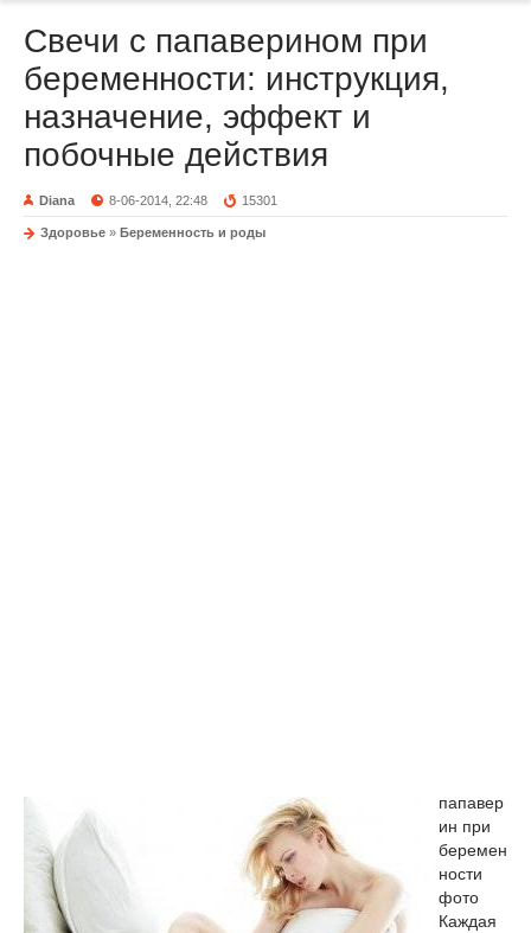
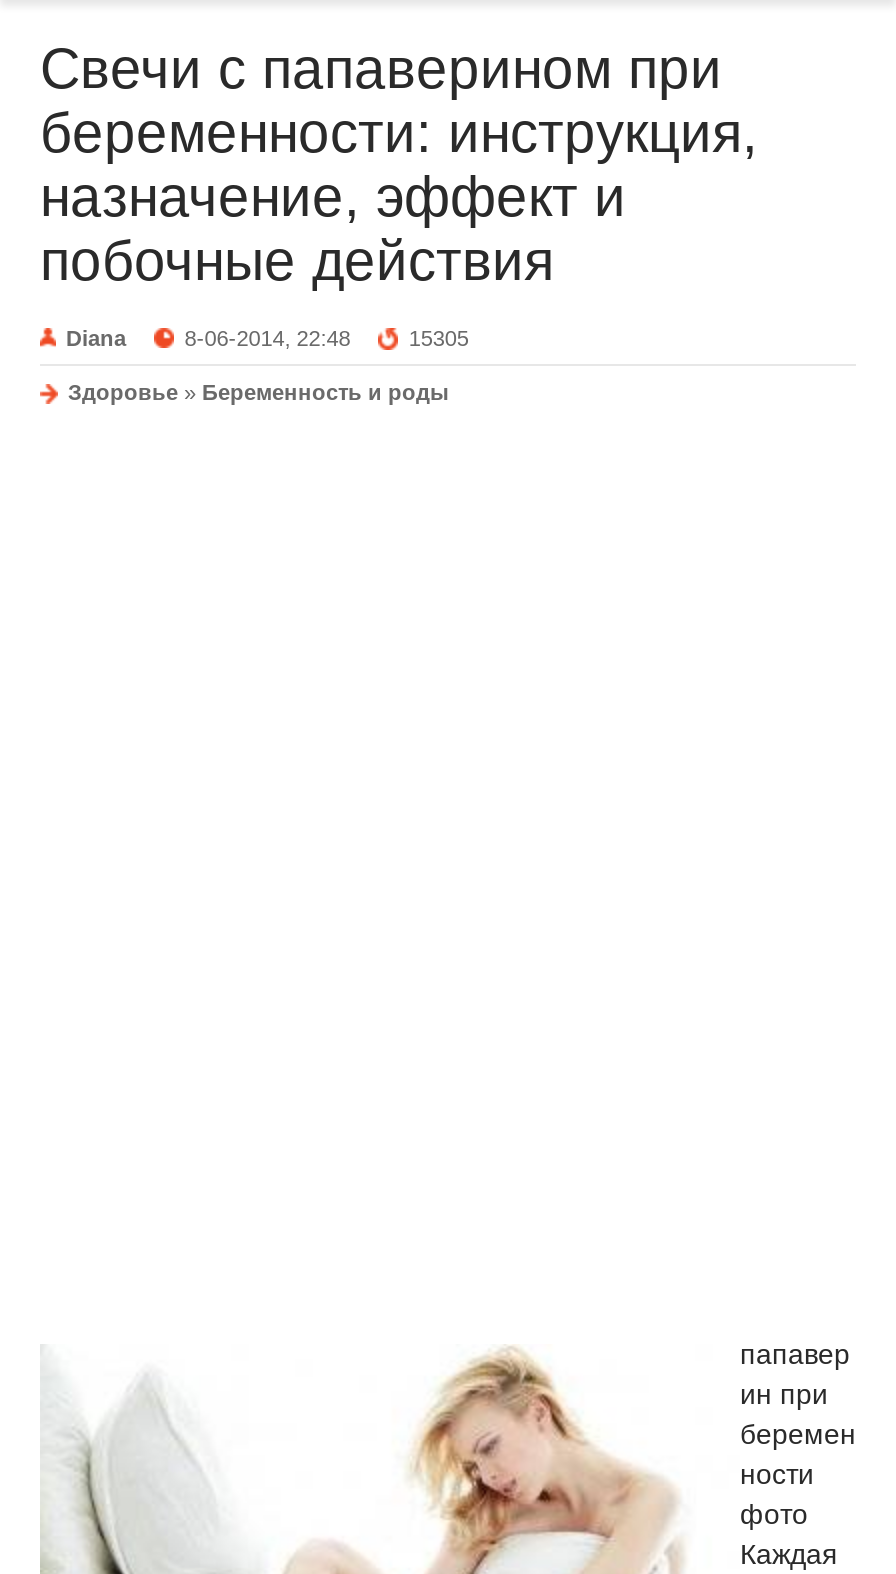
- 15301
+ 15305
